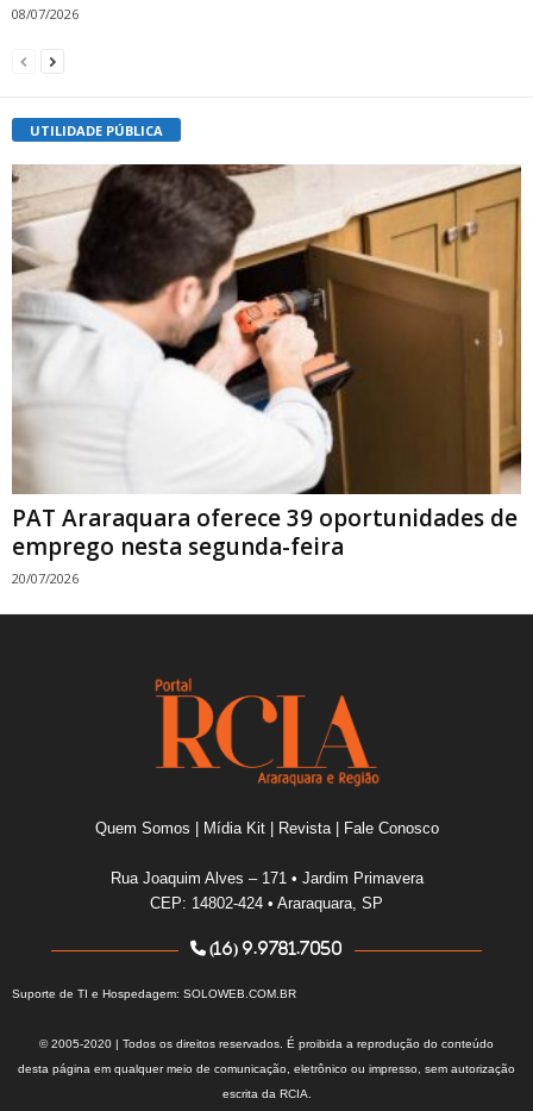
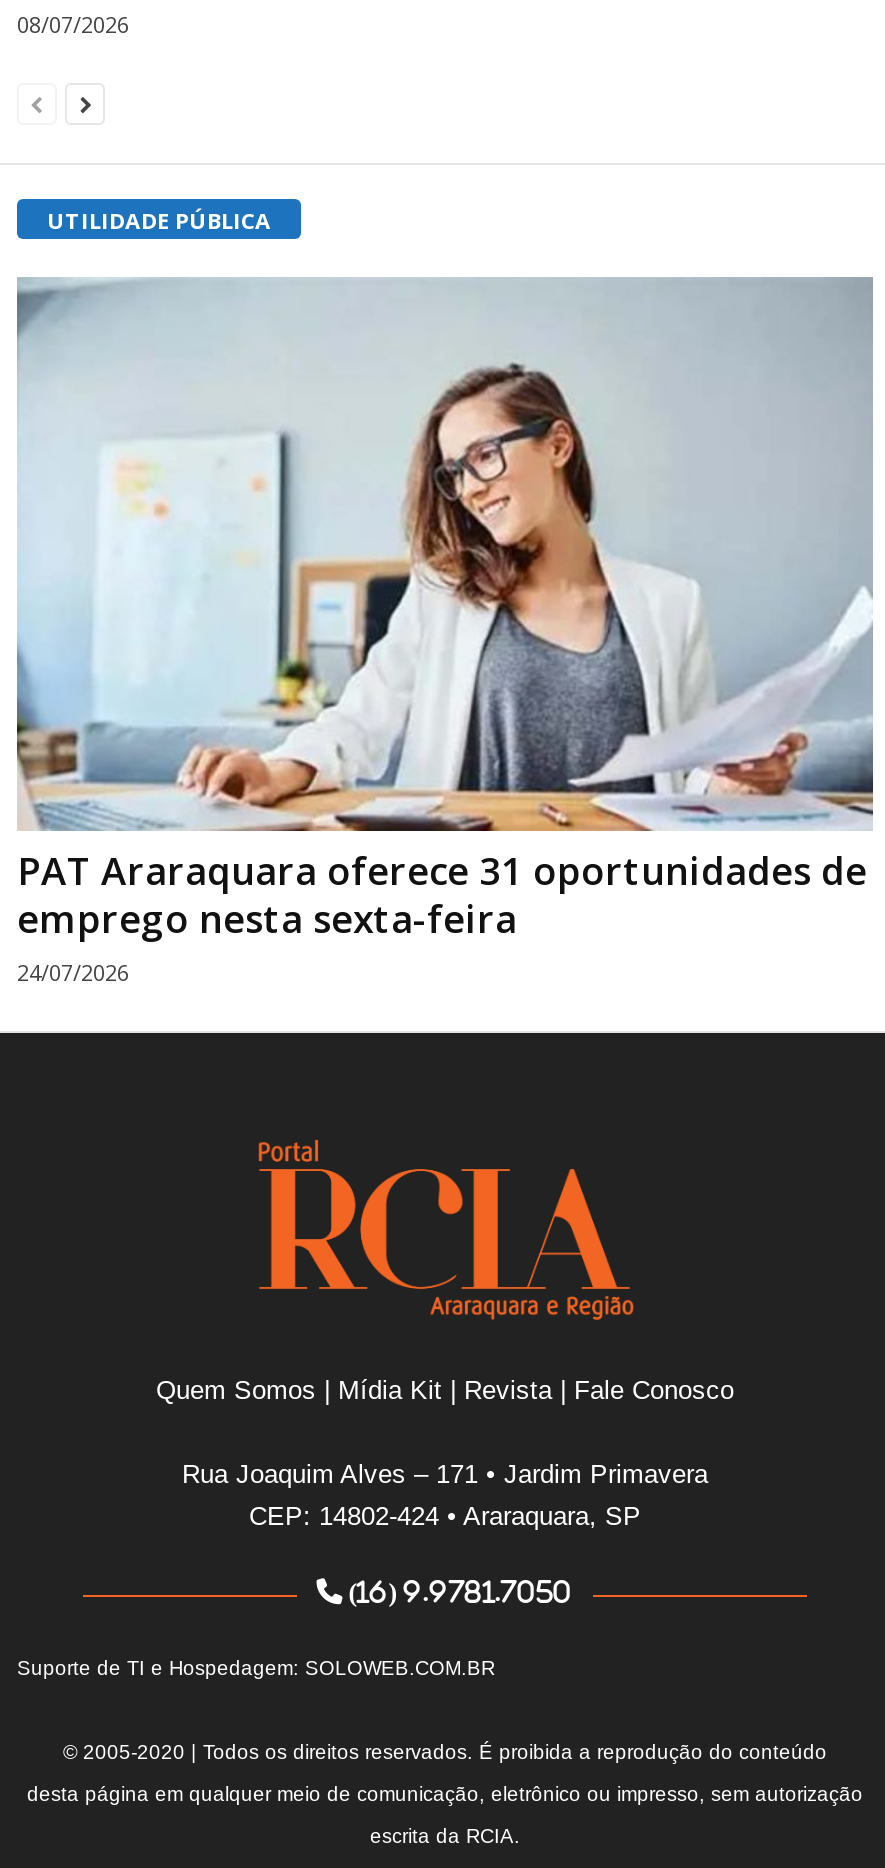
- [image]
- PAT Araraquara oferece 39 oportunidades de
+ [image]
+ PAT Araraquara oferece 31 oportunidades de

- emprego nesta segunda-feira
+ emprego nesta sexta-feira

- 20/07/2026
+ 24/07/2026
